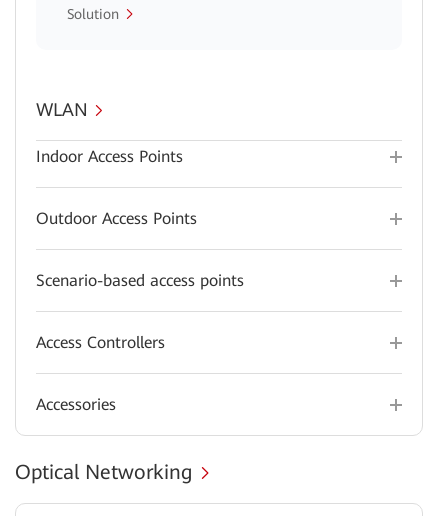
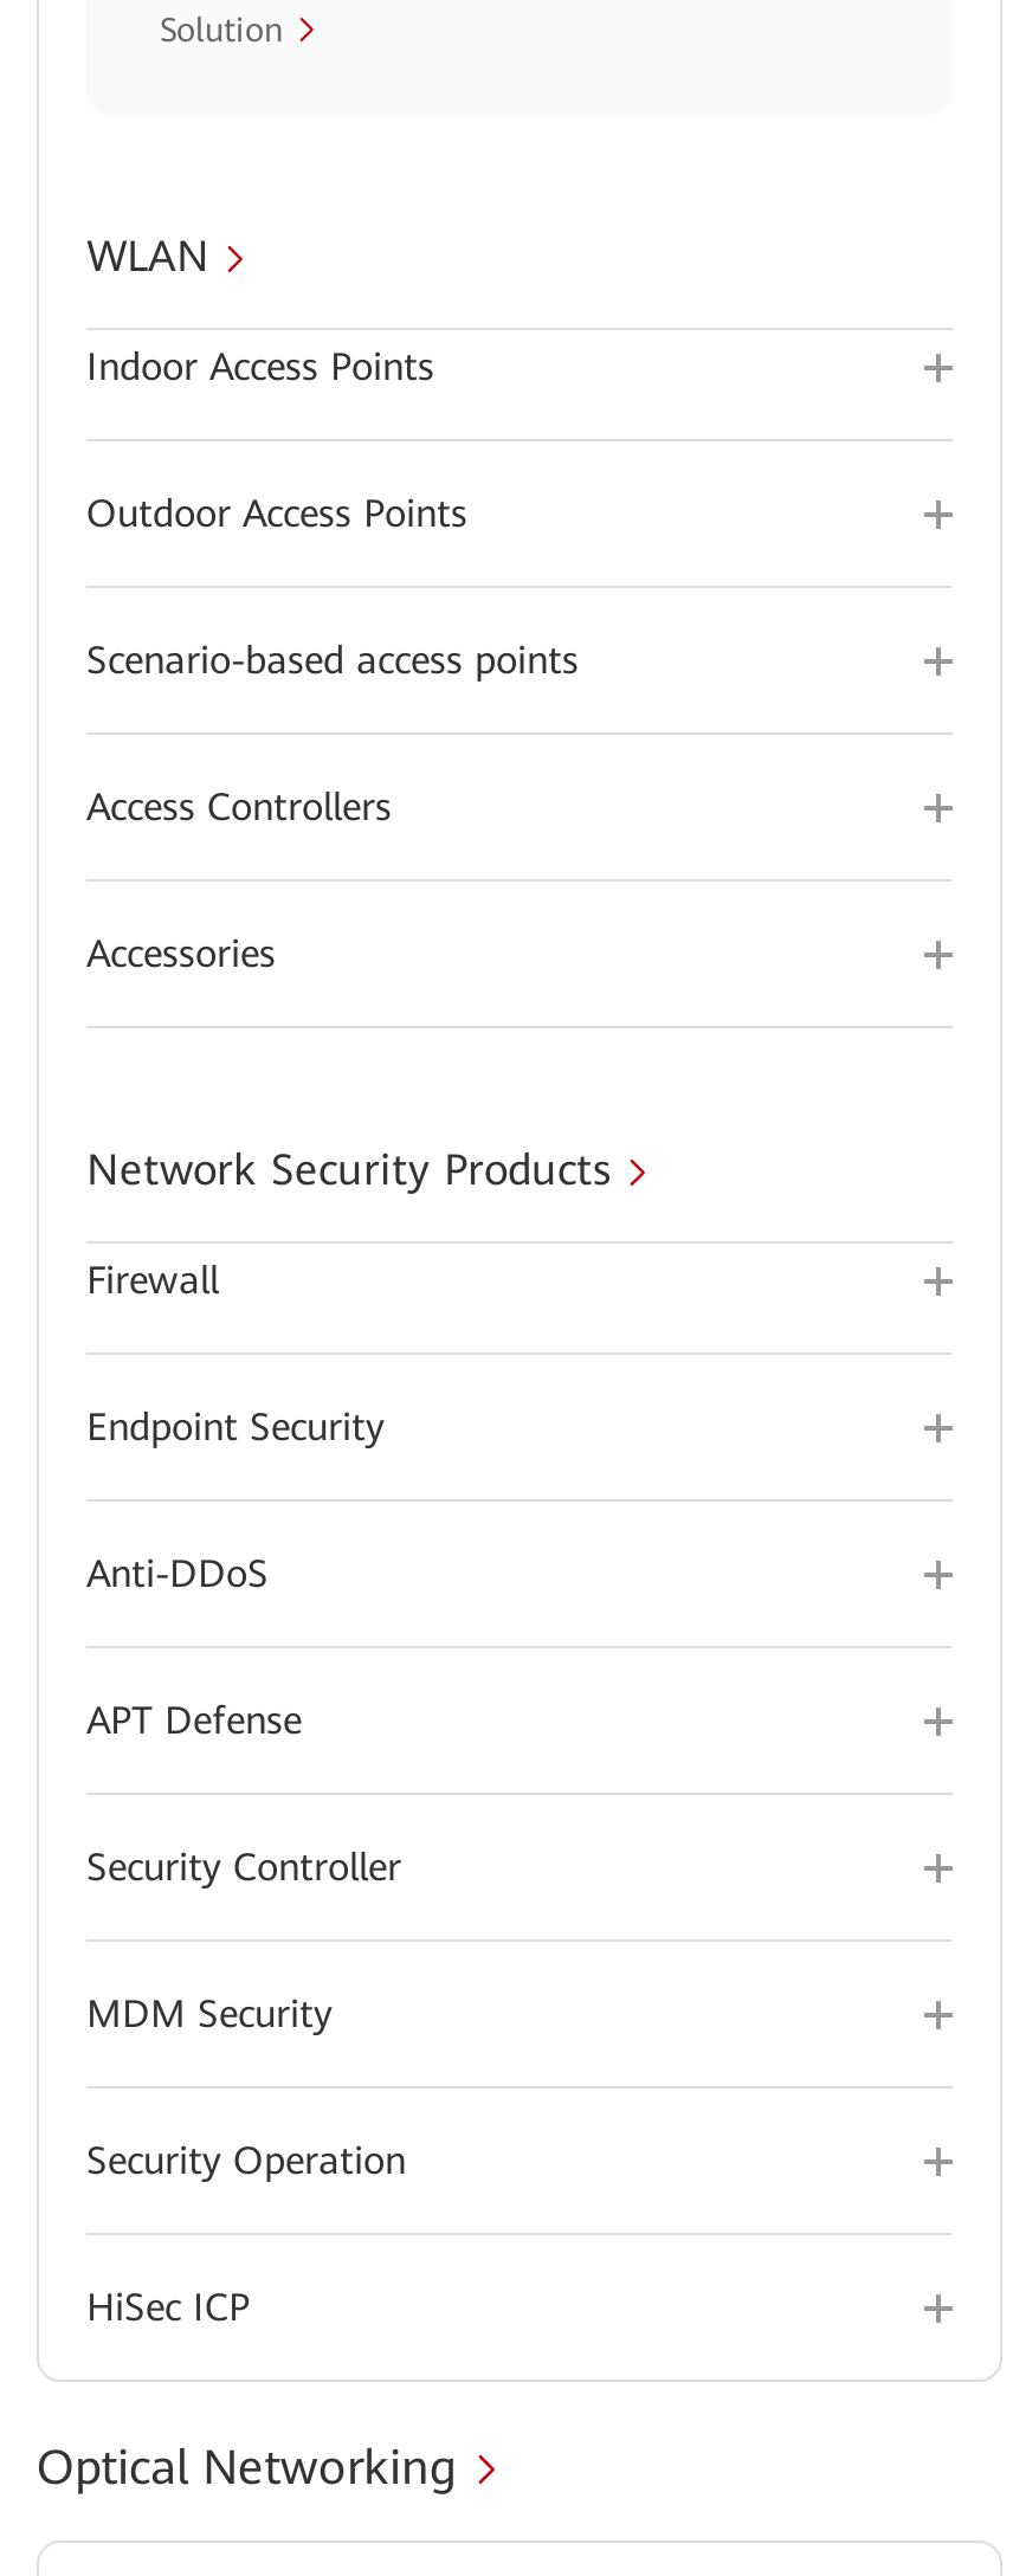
+ Network Security Products
+ Firewall
+ Endpoint Security
+ Anti-DDoS
+ APT Defense
+ Security Controller
+ MDM Security
+ Security Operation
+ HiSec ICP
